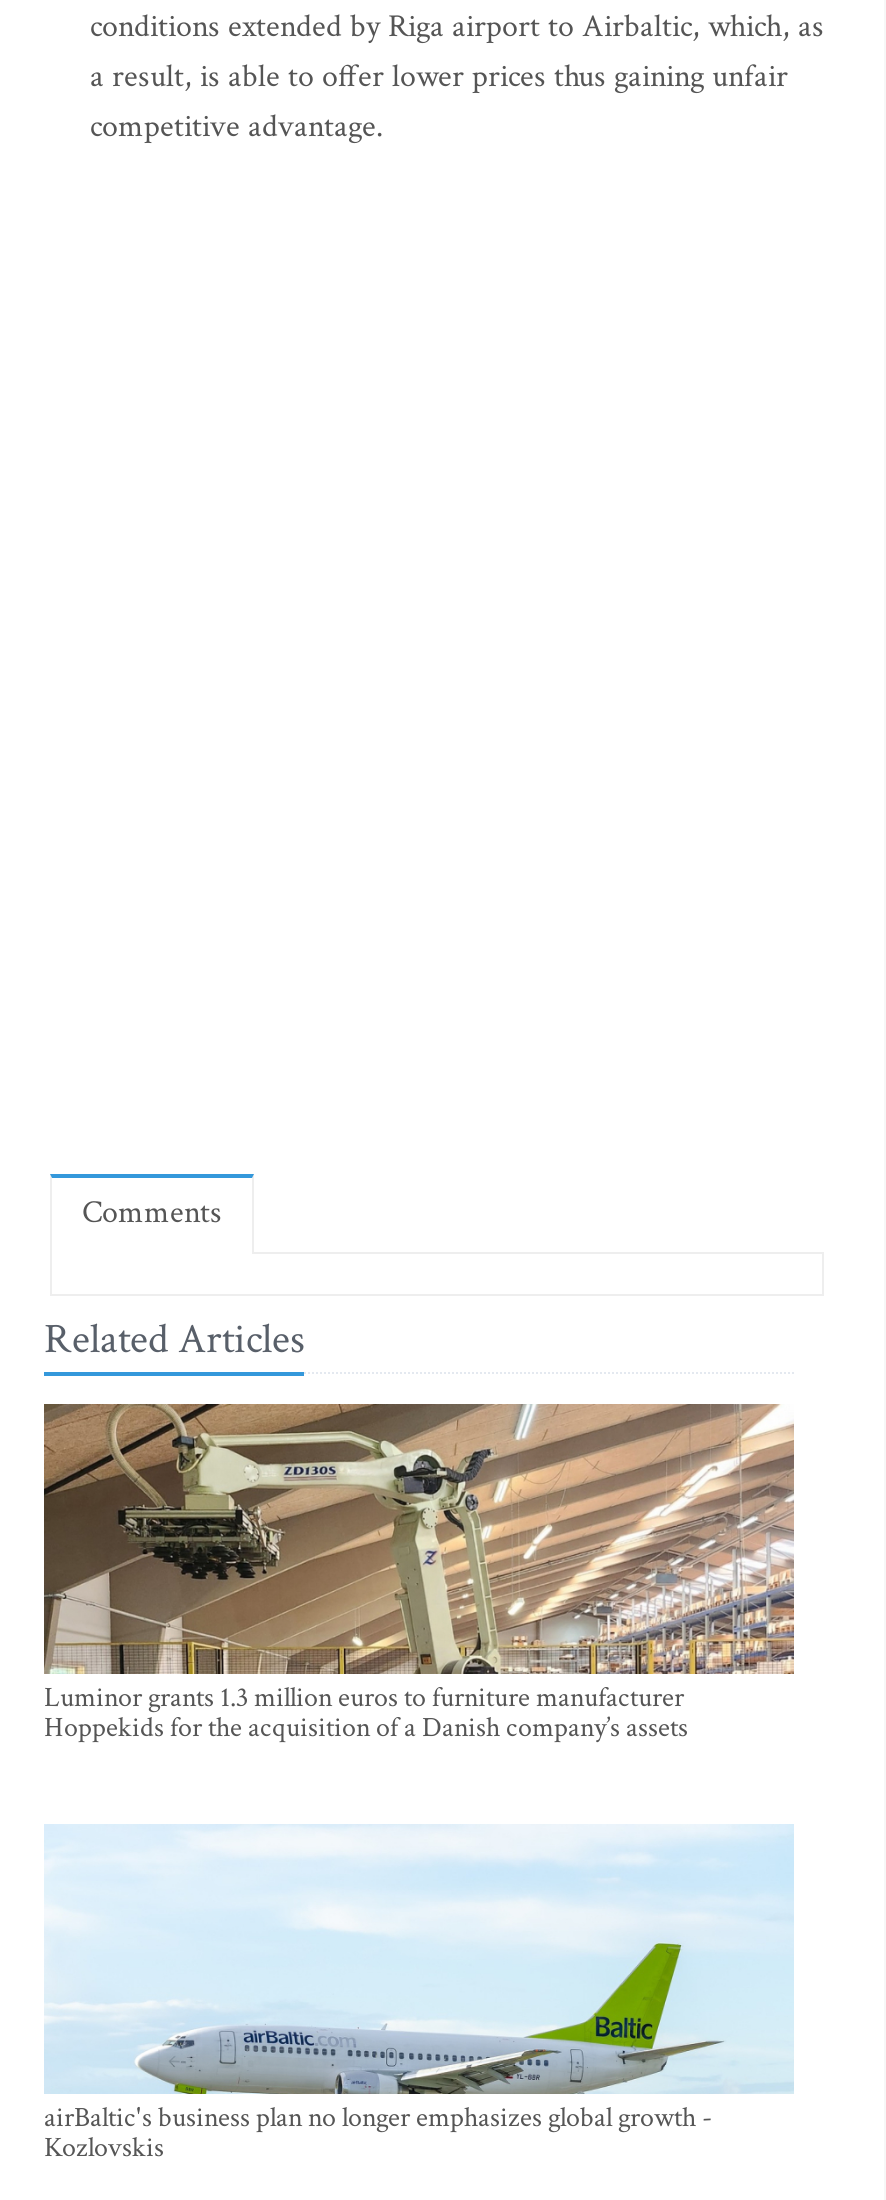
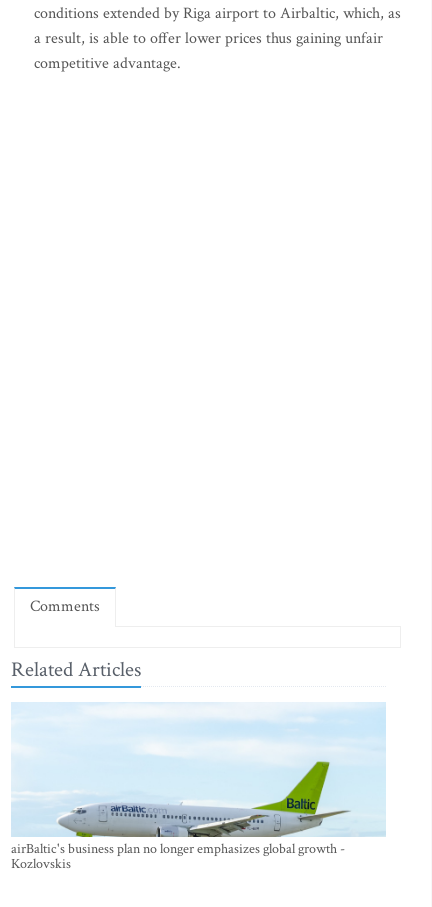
- [image]
- Luminor grants 1.3 million euros to furniture manufacturer
- Hoppekids for the acquisition of a Danish company’s assets
